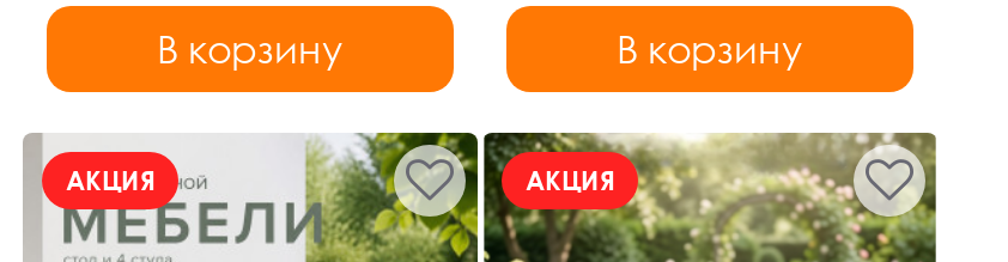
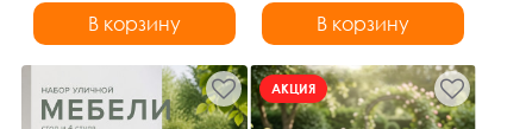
- АКЦИЯ
